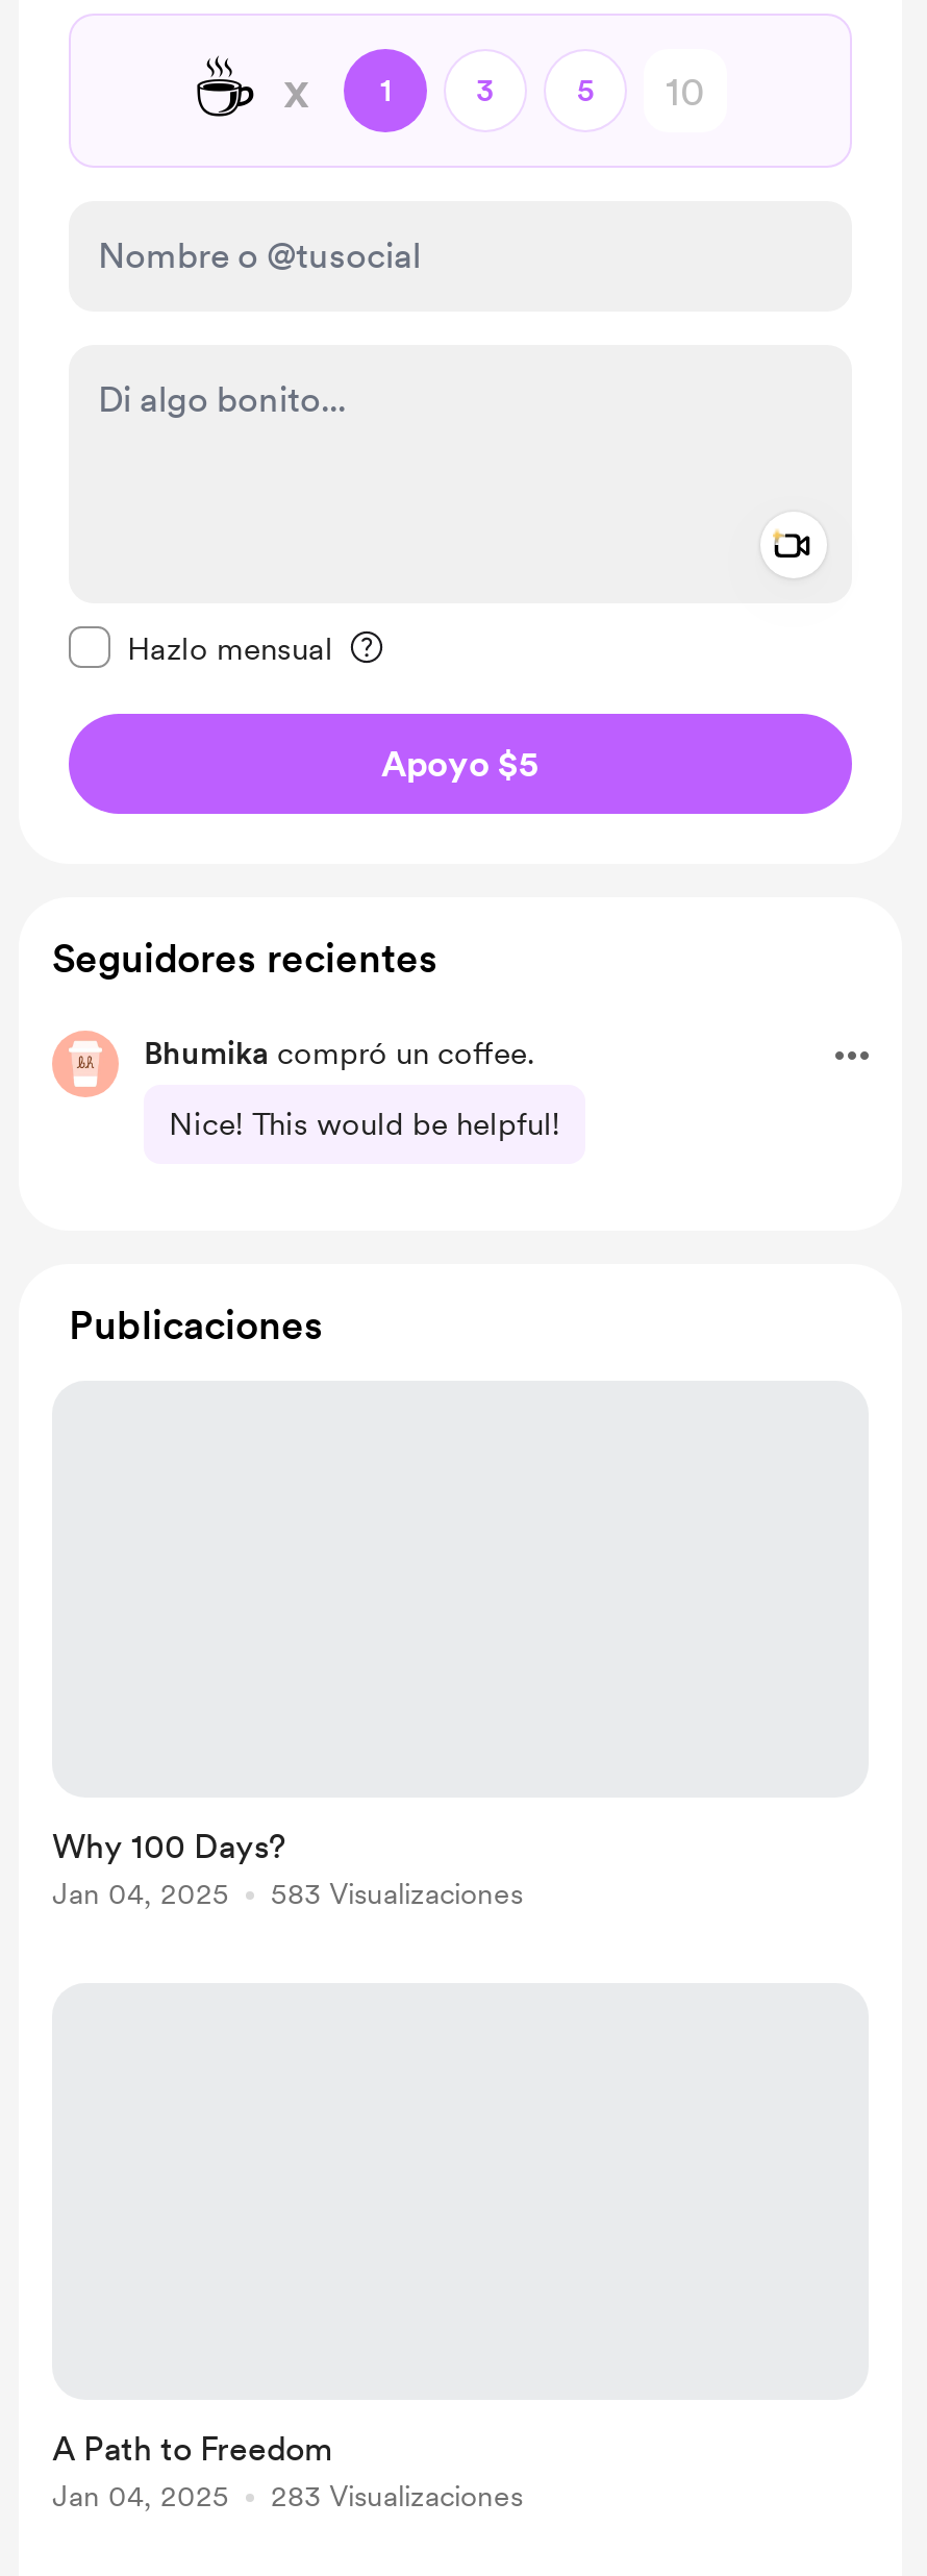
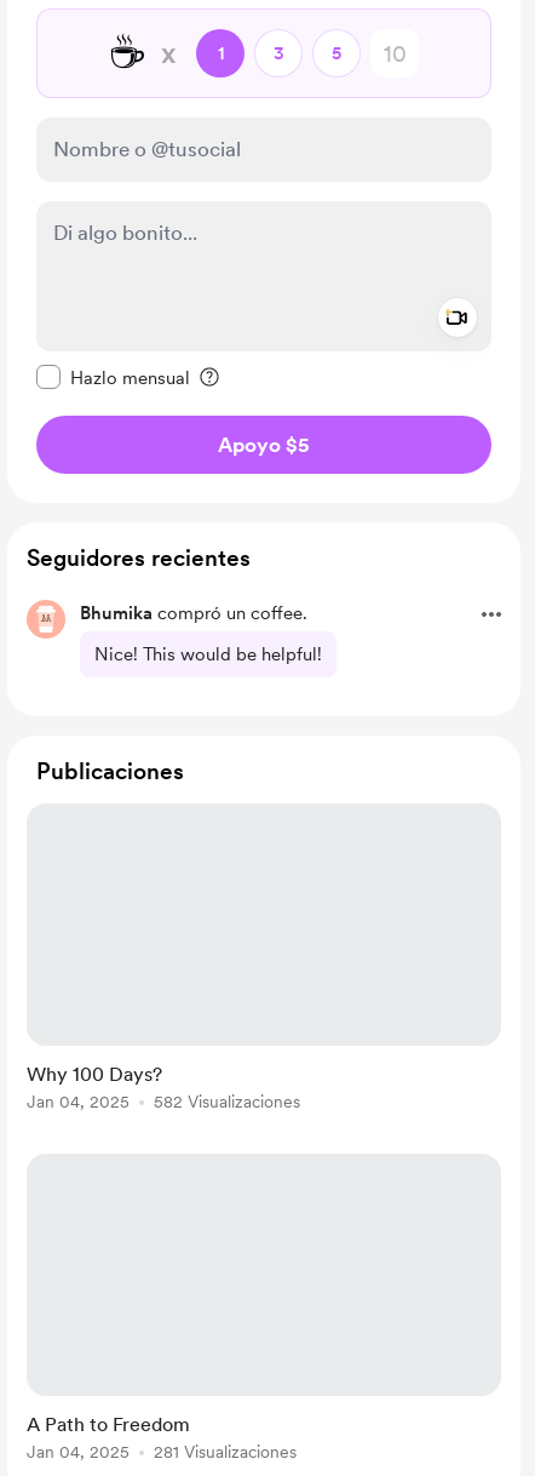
- 583 Visualizaciones
+ 582 Visualizaciones

- 283 Visualizaciones
+ 281 Visualizaciones
